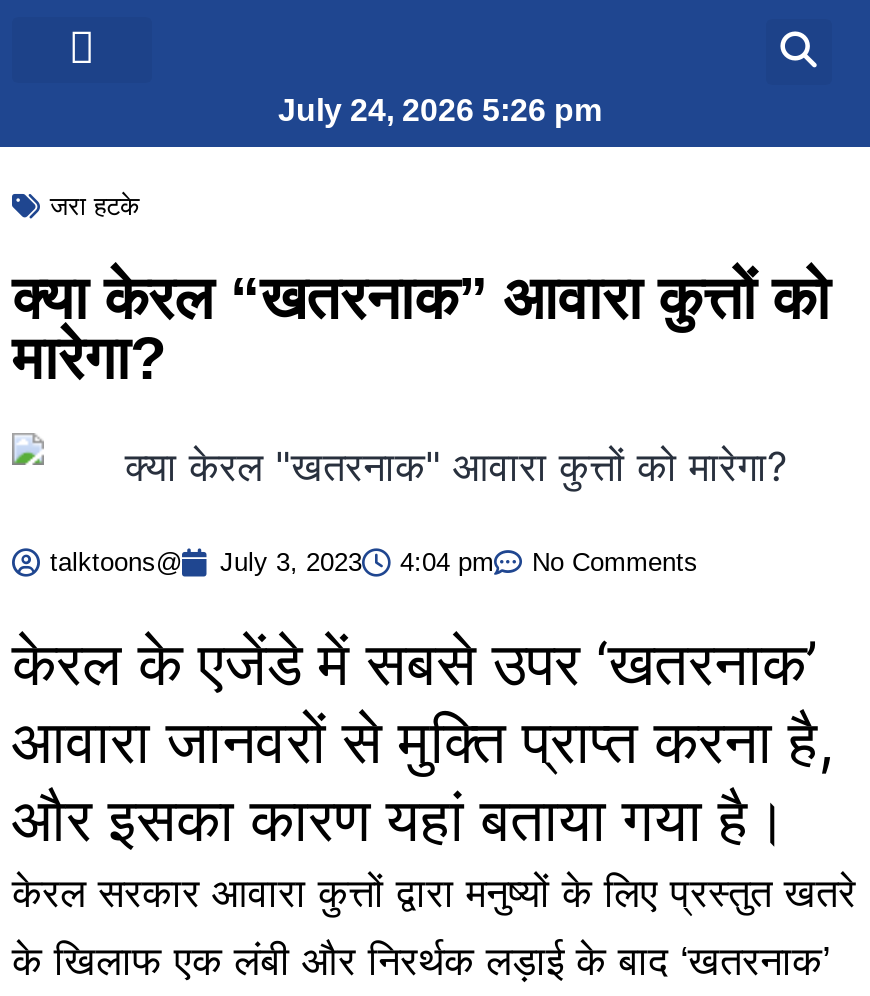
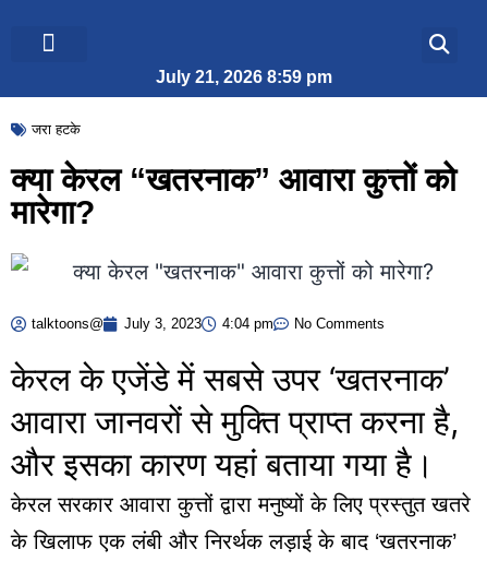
- July 24, 2026 5:26 pm
+ July 21, 2026 8:59 pm
